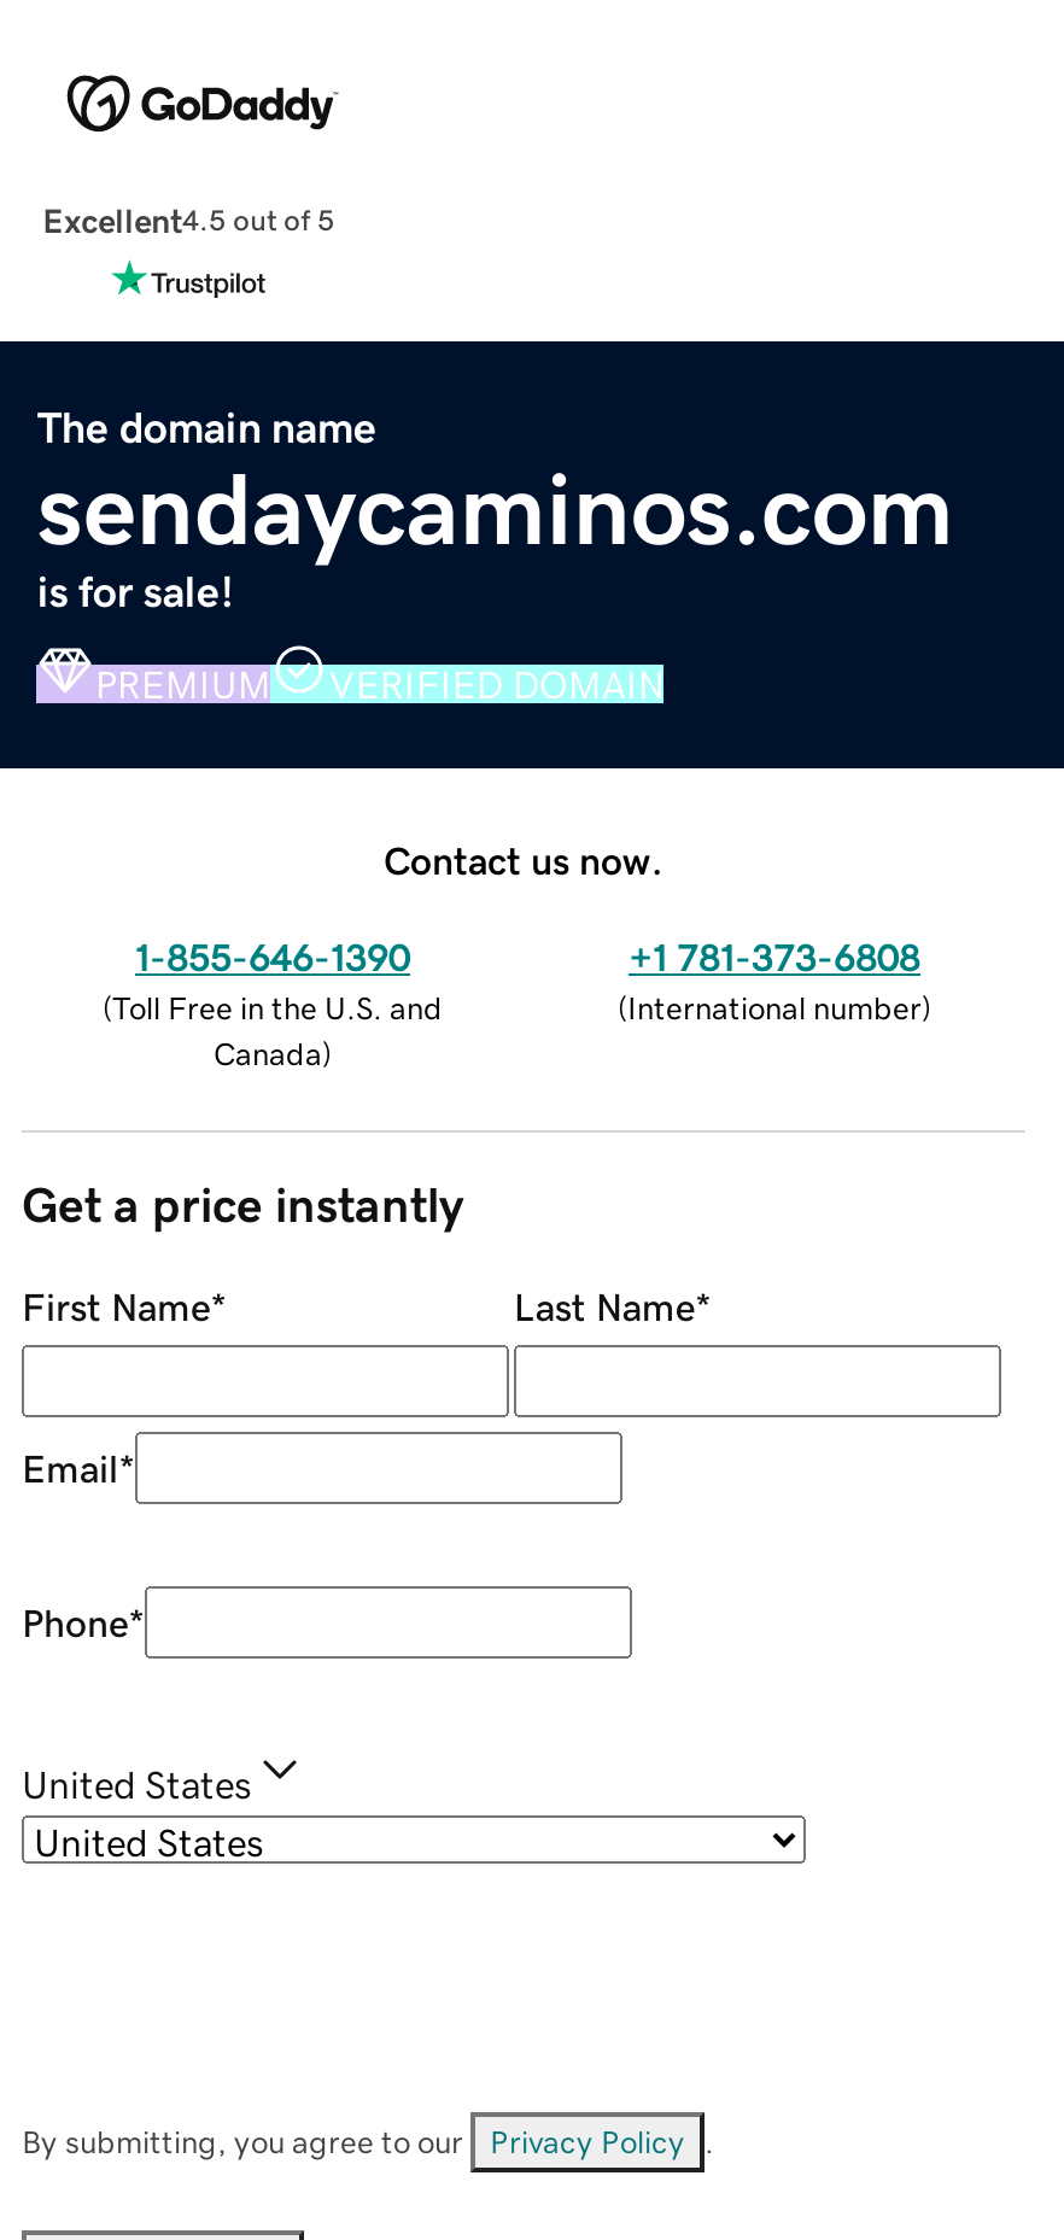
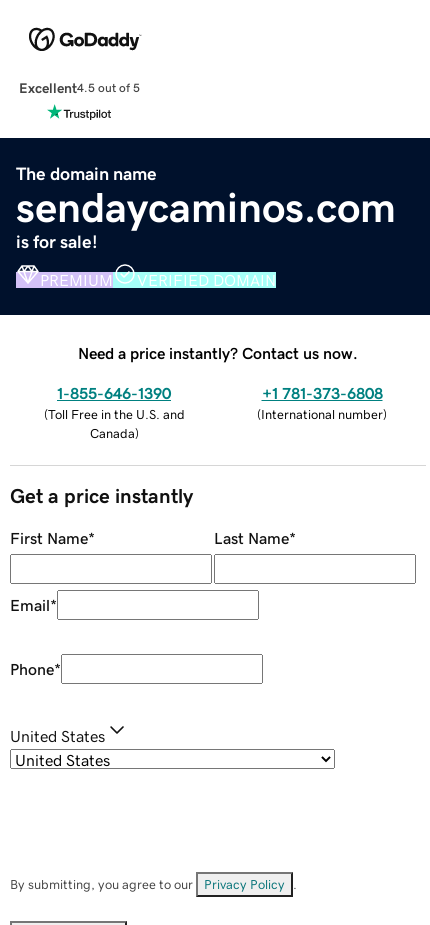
- Contact us now.
+ Need a price instantly? Contact us now.
